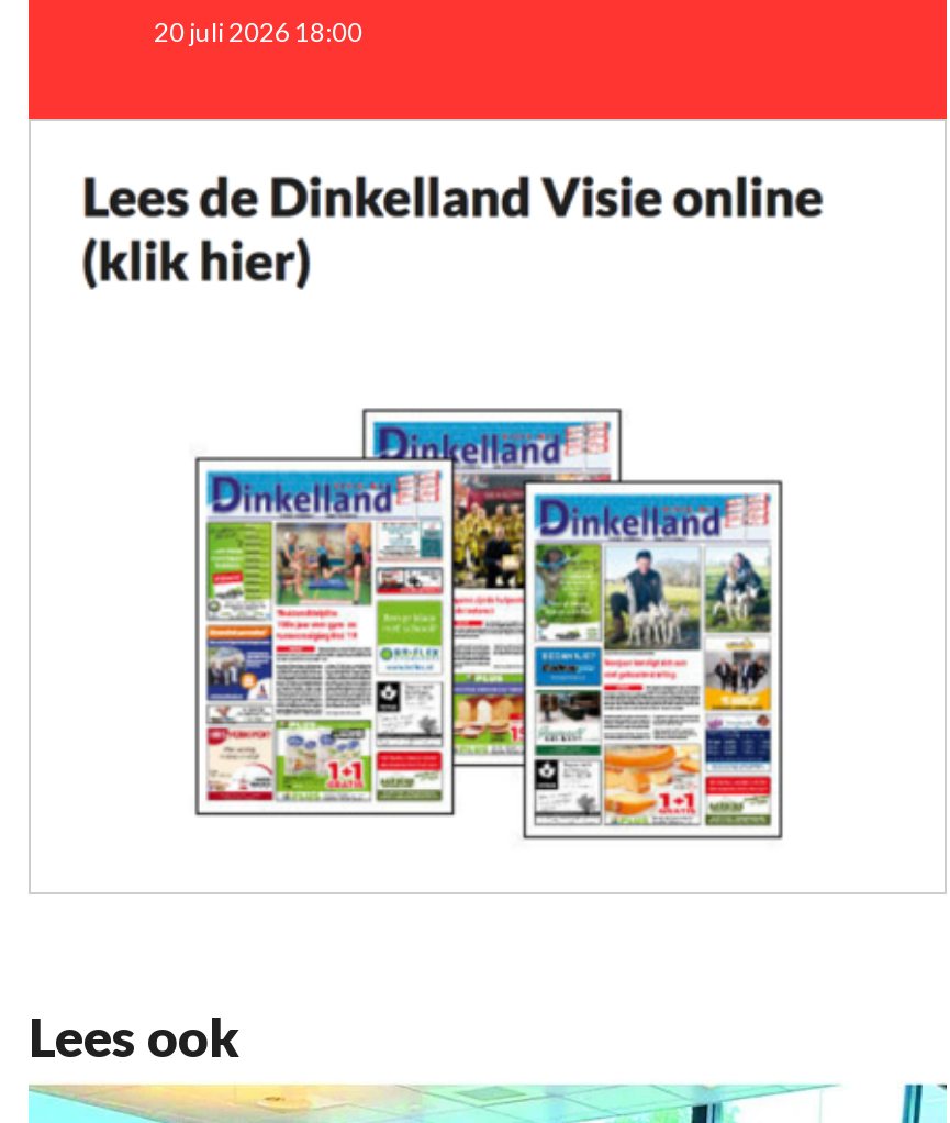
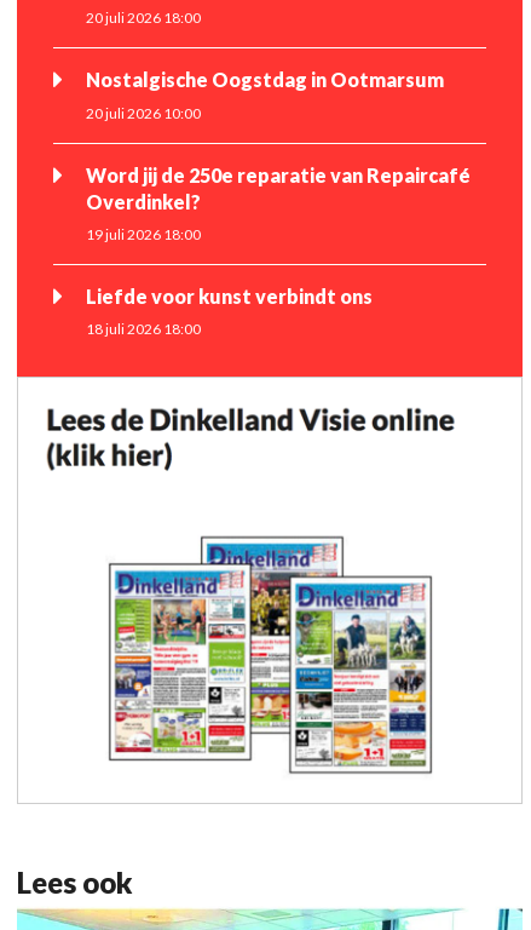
+ Nostalgische Oogstdag in Ootmarsum
+ 20 juli 2026 10:00
+ Word jij de 250e reparatie van Repaircafé
+ Overdinkel?
+ 19 juli 2026 18:00
+ Liefde voor kunst verbindt ons
+ 18 juli 2026 18:00
